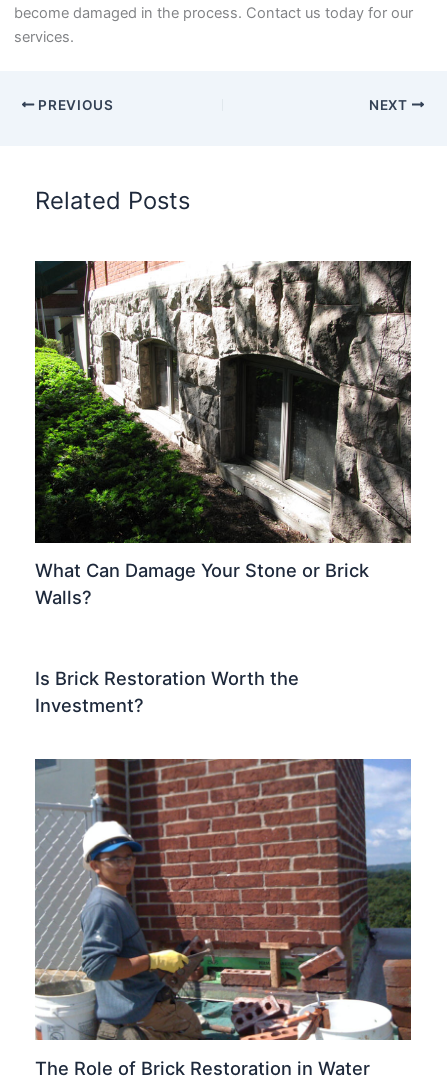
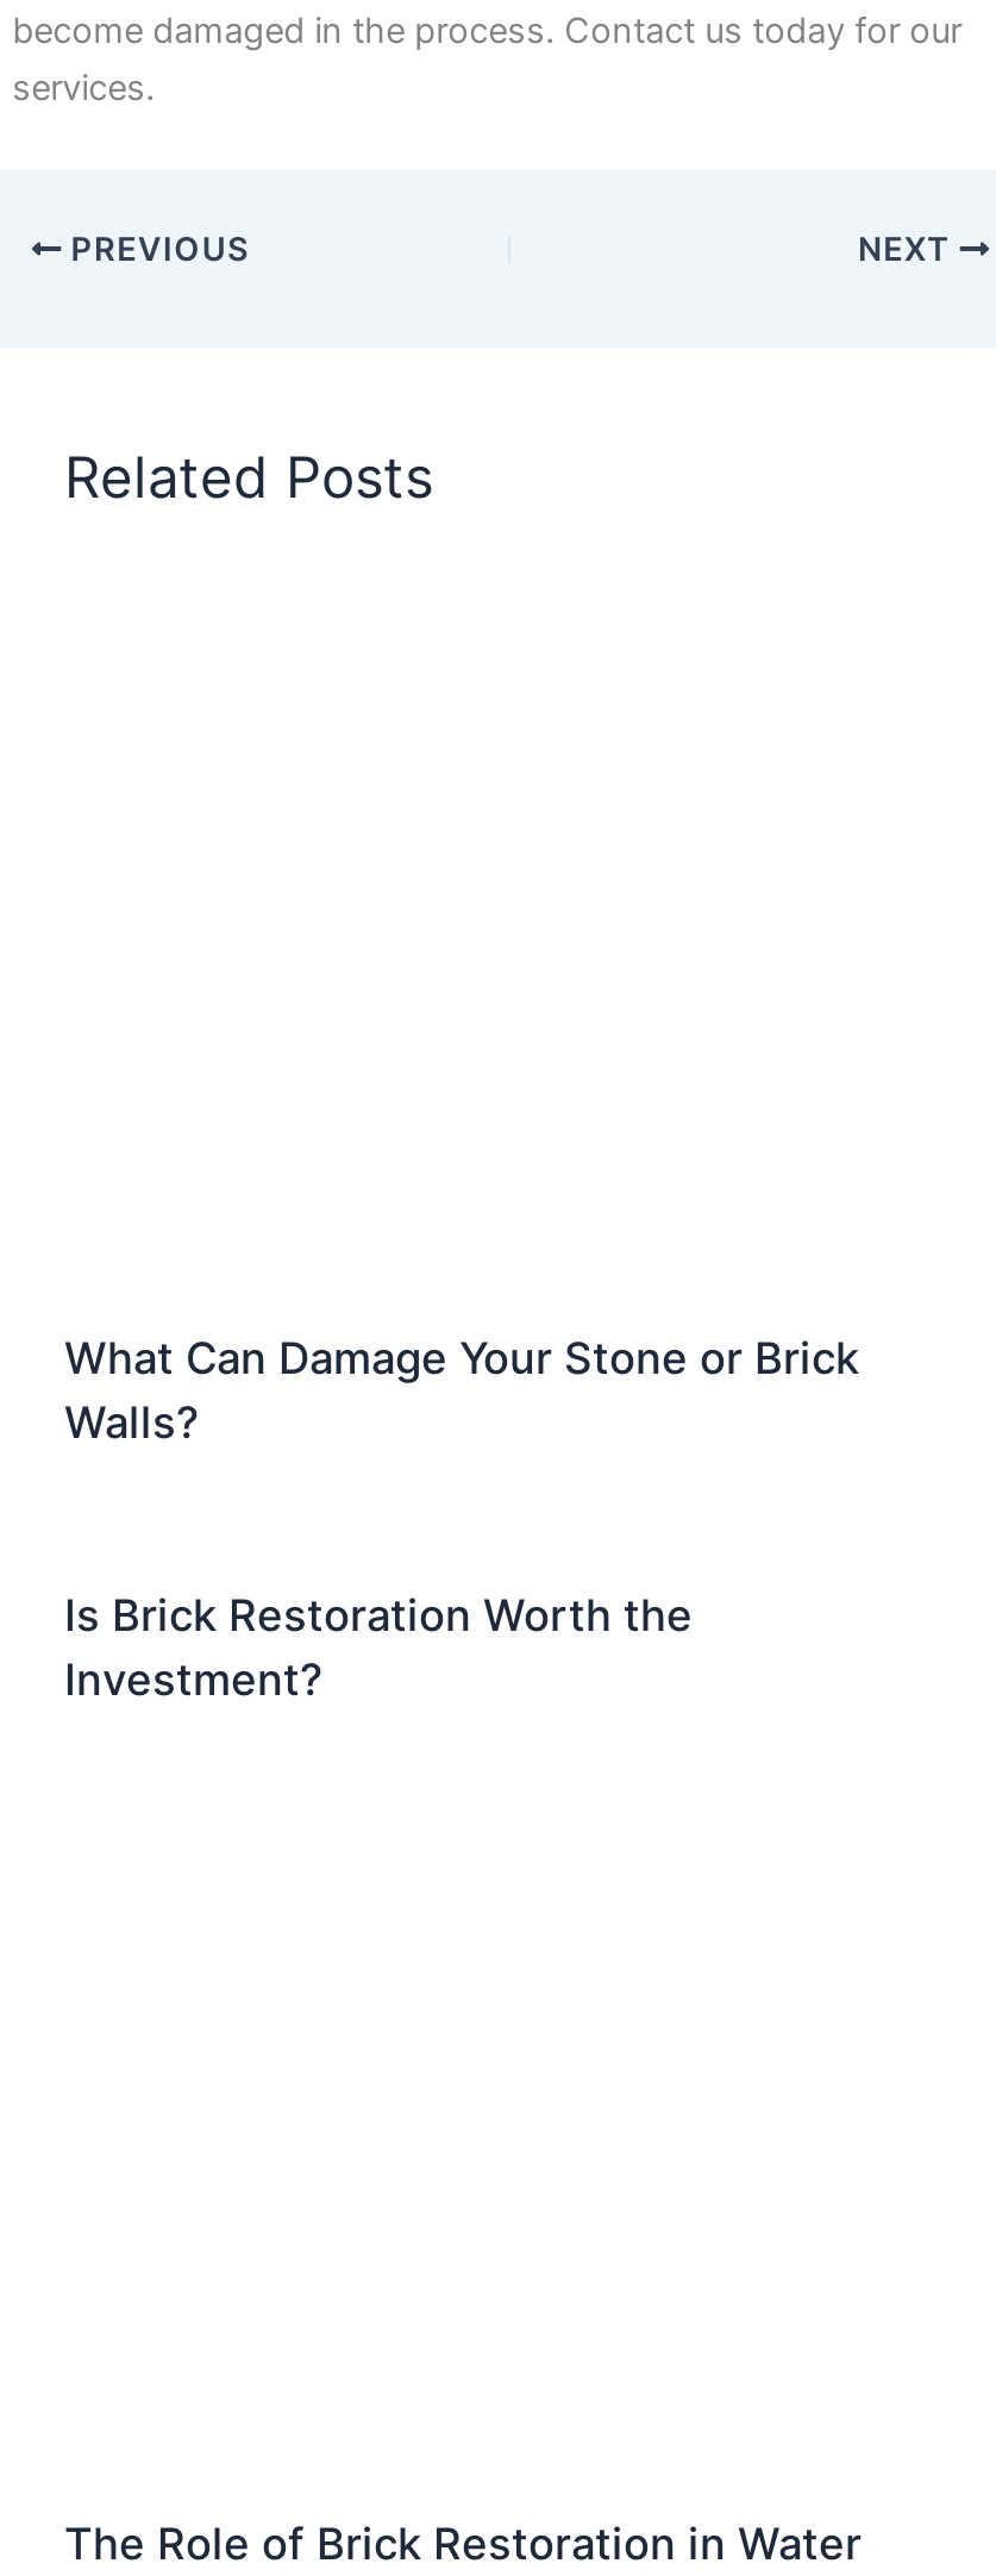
- [image]

- [image]
